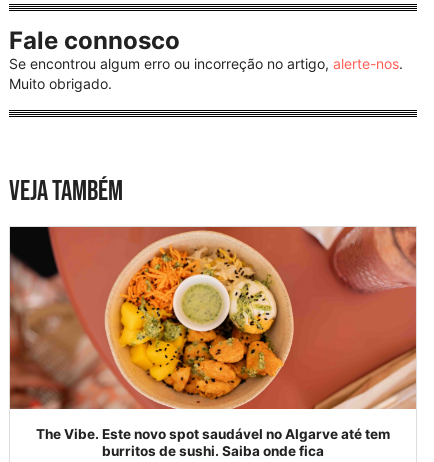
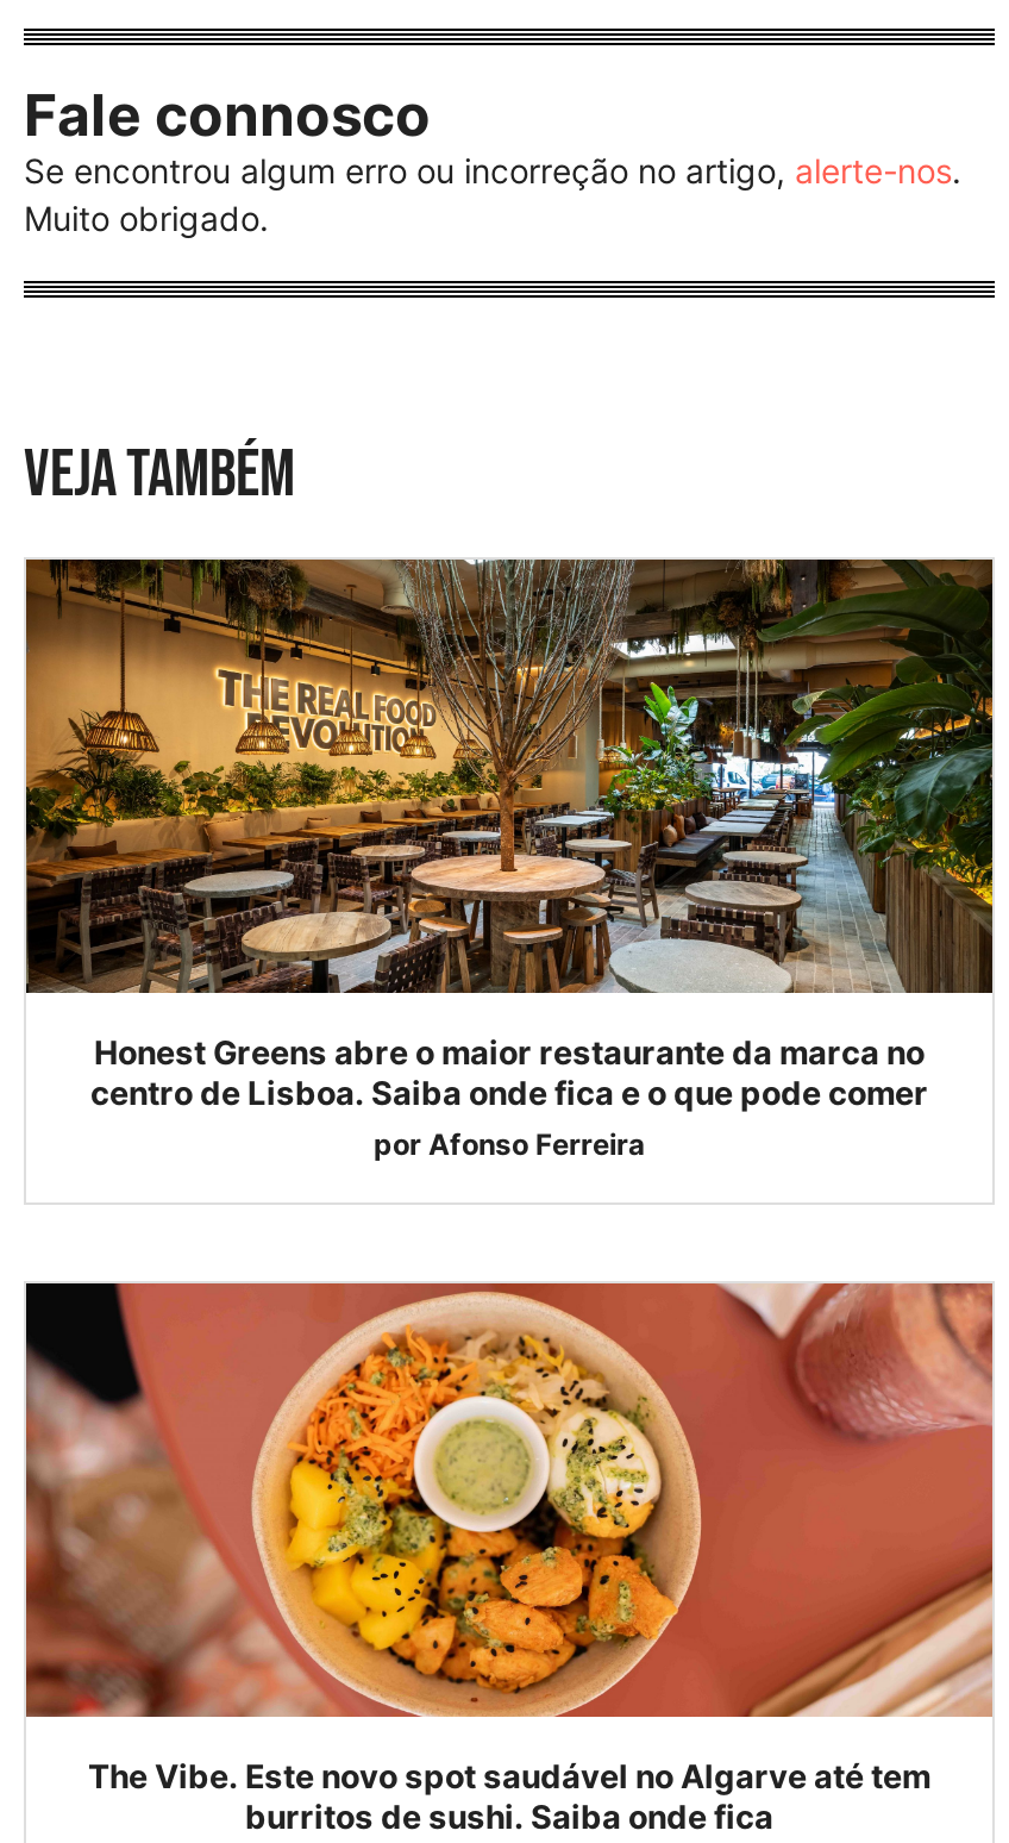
+ [image]
+ Honest Greens abre o maior restaurante da marca no
+ centro de Lisboa. Saiba onde fica e o que pode comer
+ por Afonso Ferreira
